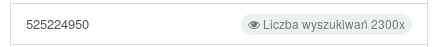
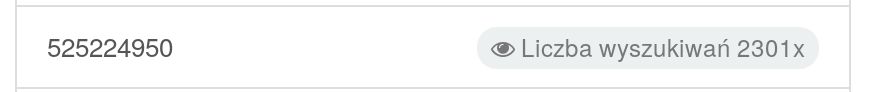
- Liczba wyszukiwań 2300x
+ Liczba wyszukiwań 2301x
